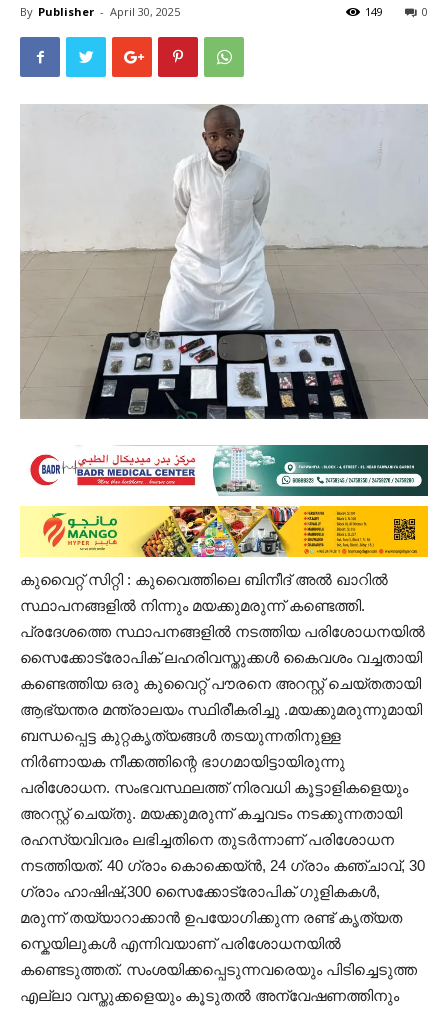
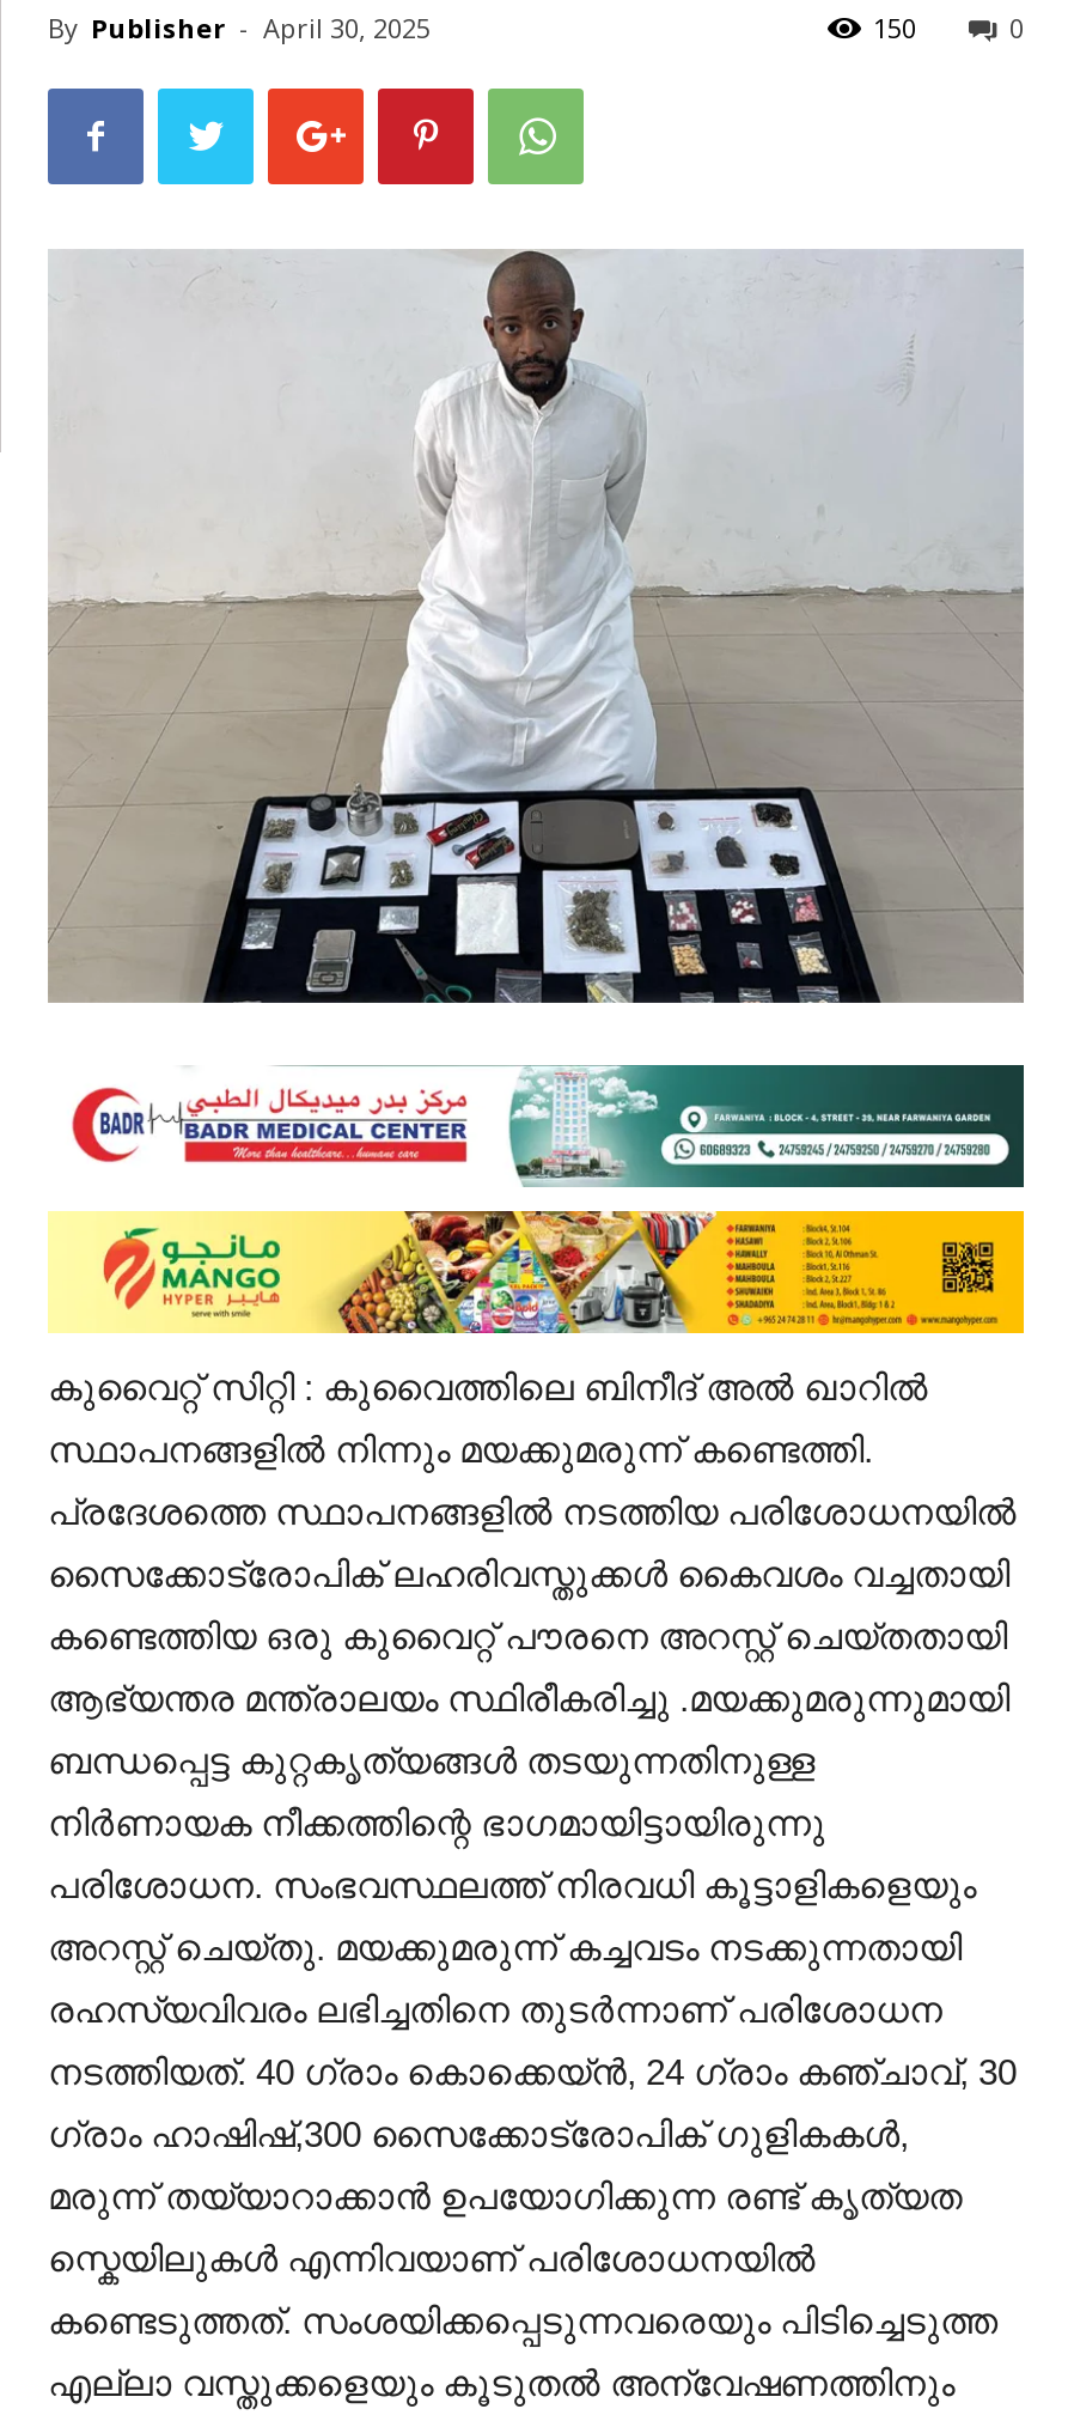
- 149
+ 150
